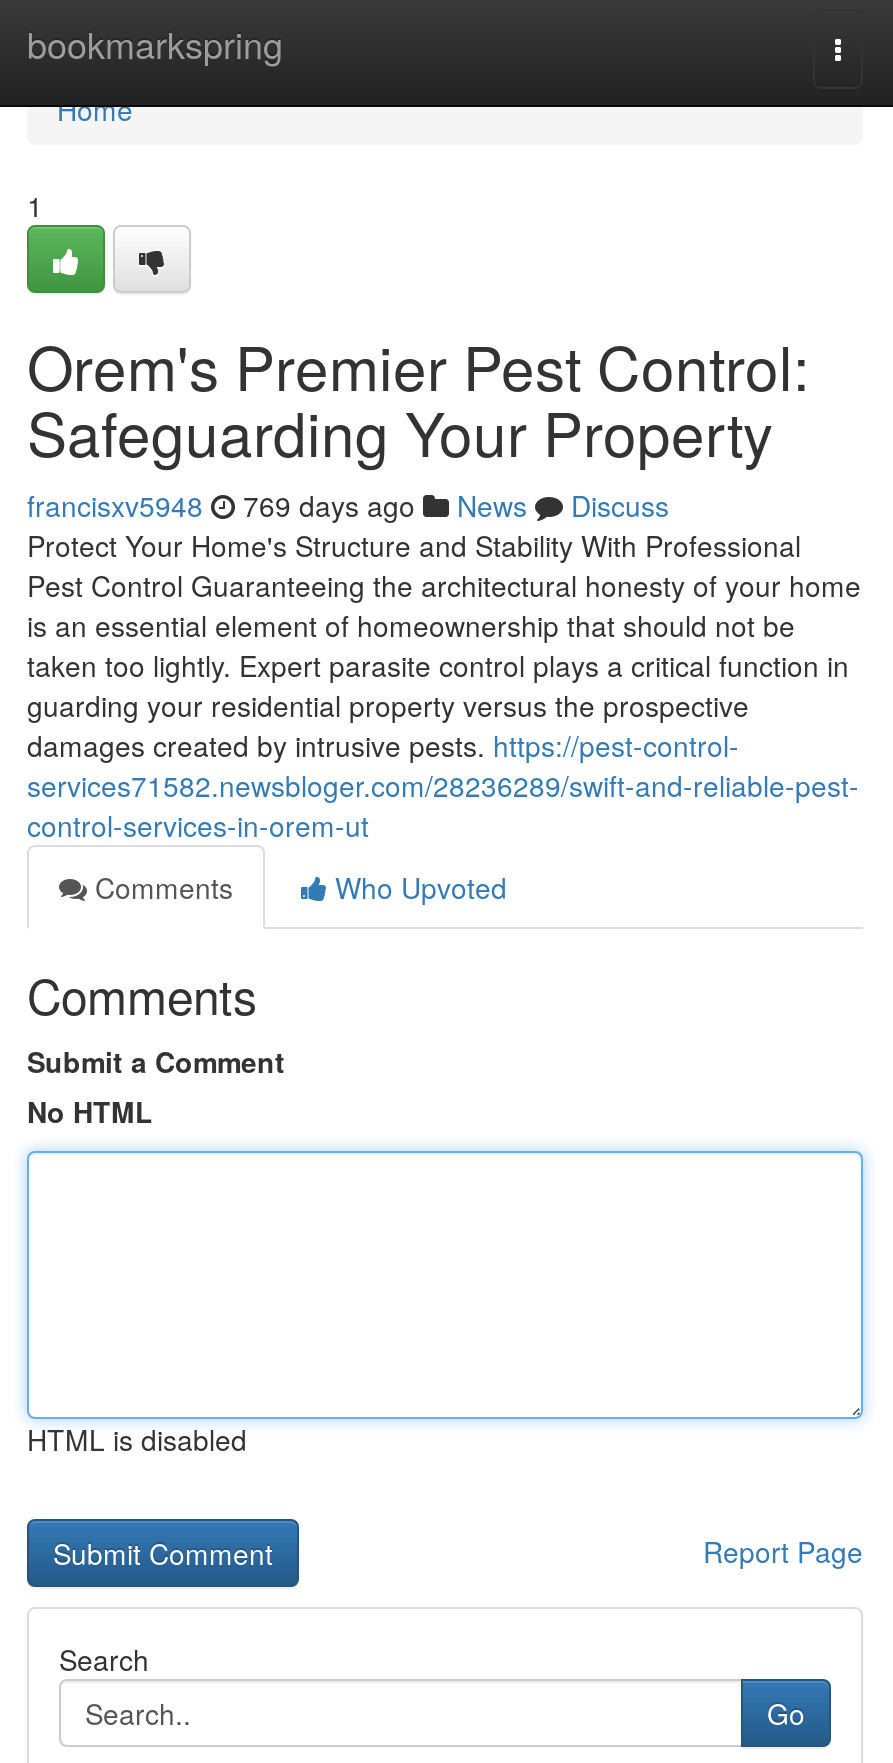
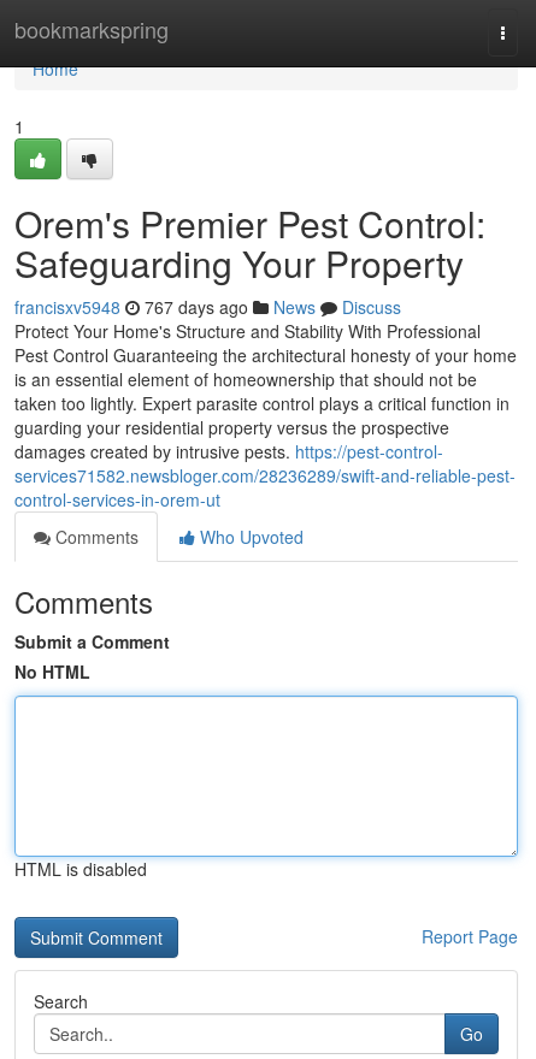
- francisxv5948 769 days ago News Discuss
+ francisxv5948 767 days ago News Discuss
